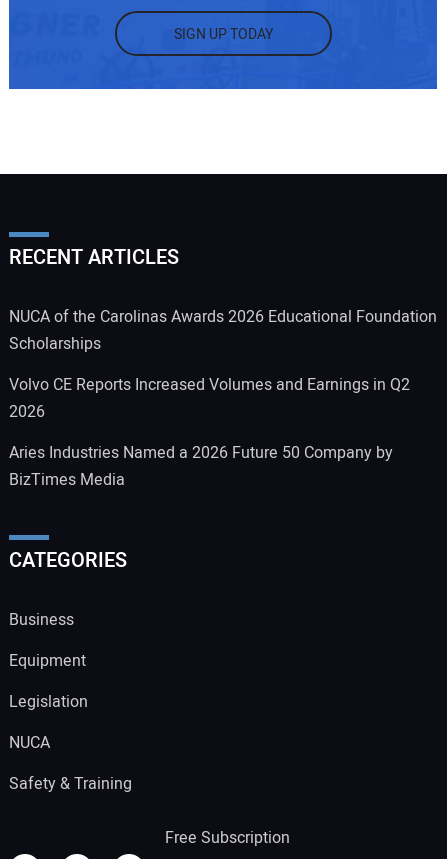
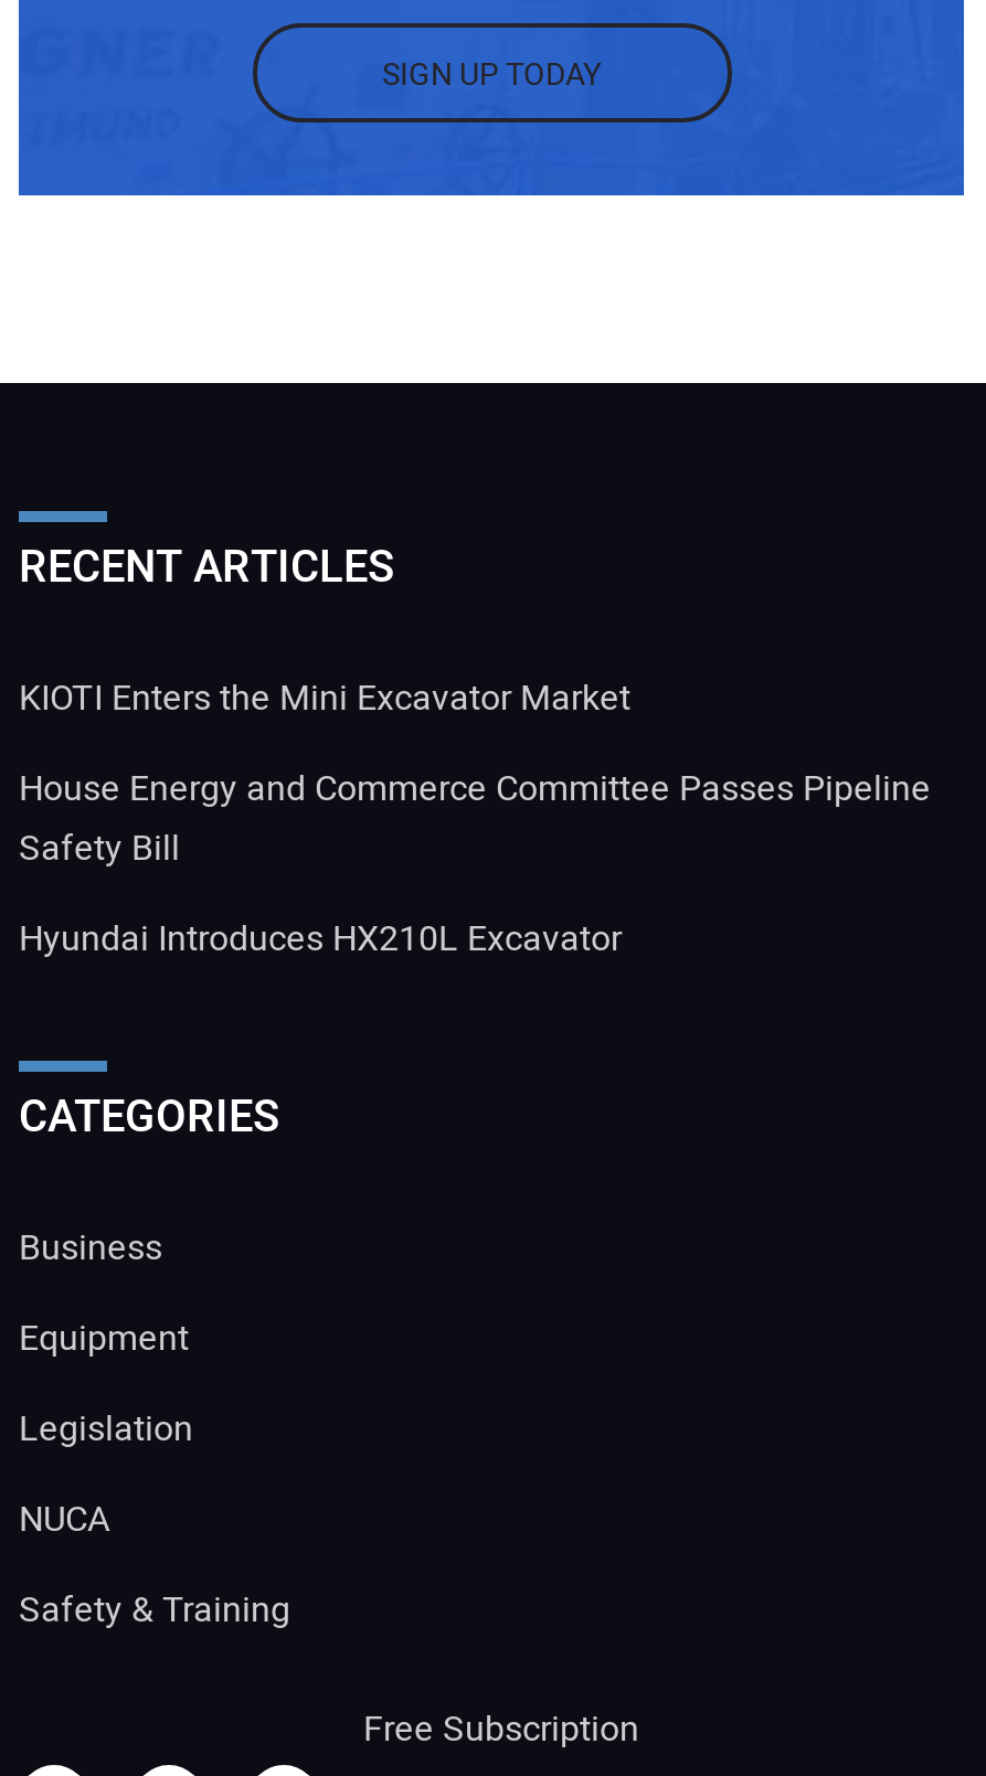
- NUCA of the Carolinas Awards 2026 Educational Foundation
- Scholarships
+ KIOTI Enters the Mini Excavator Market

- Volvo CE Reports Increased Volumes and Earnings in Q2
- 2026
+ House Energy and Commerce Committee Passes Pipeline
+ Safety Bill

- Aries Industries Named a 2026 Future 50 Company by
- BizTimes Media
+ Hyundai Introduces HX210L Excavator
